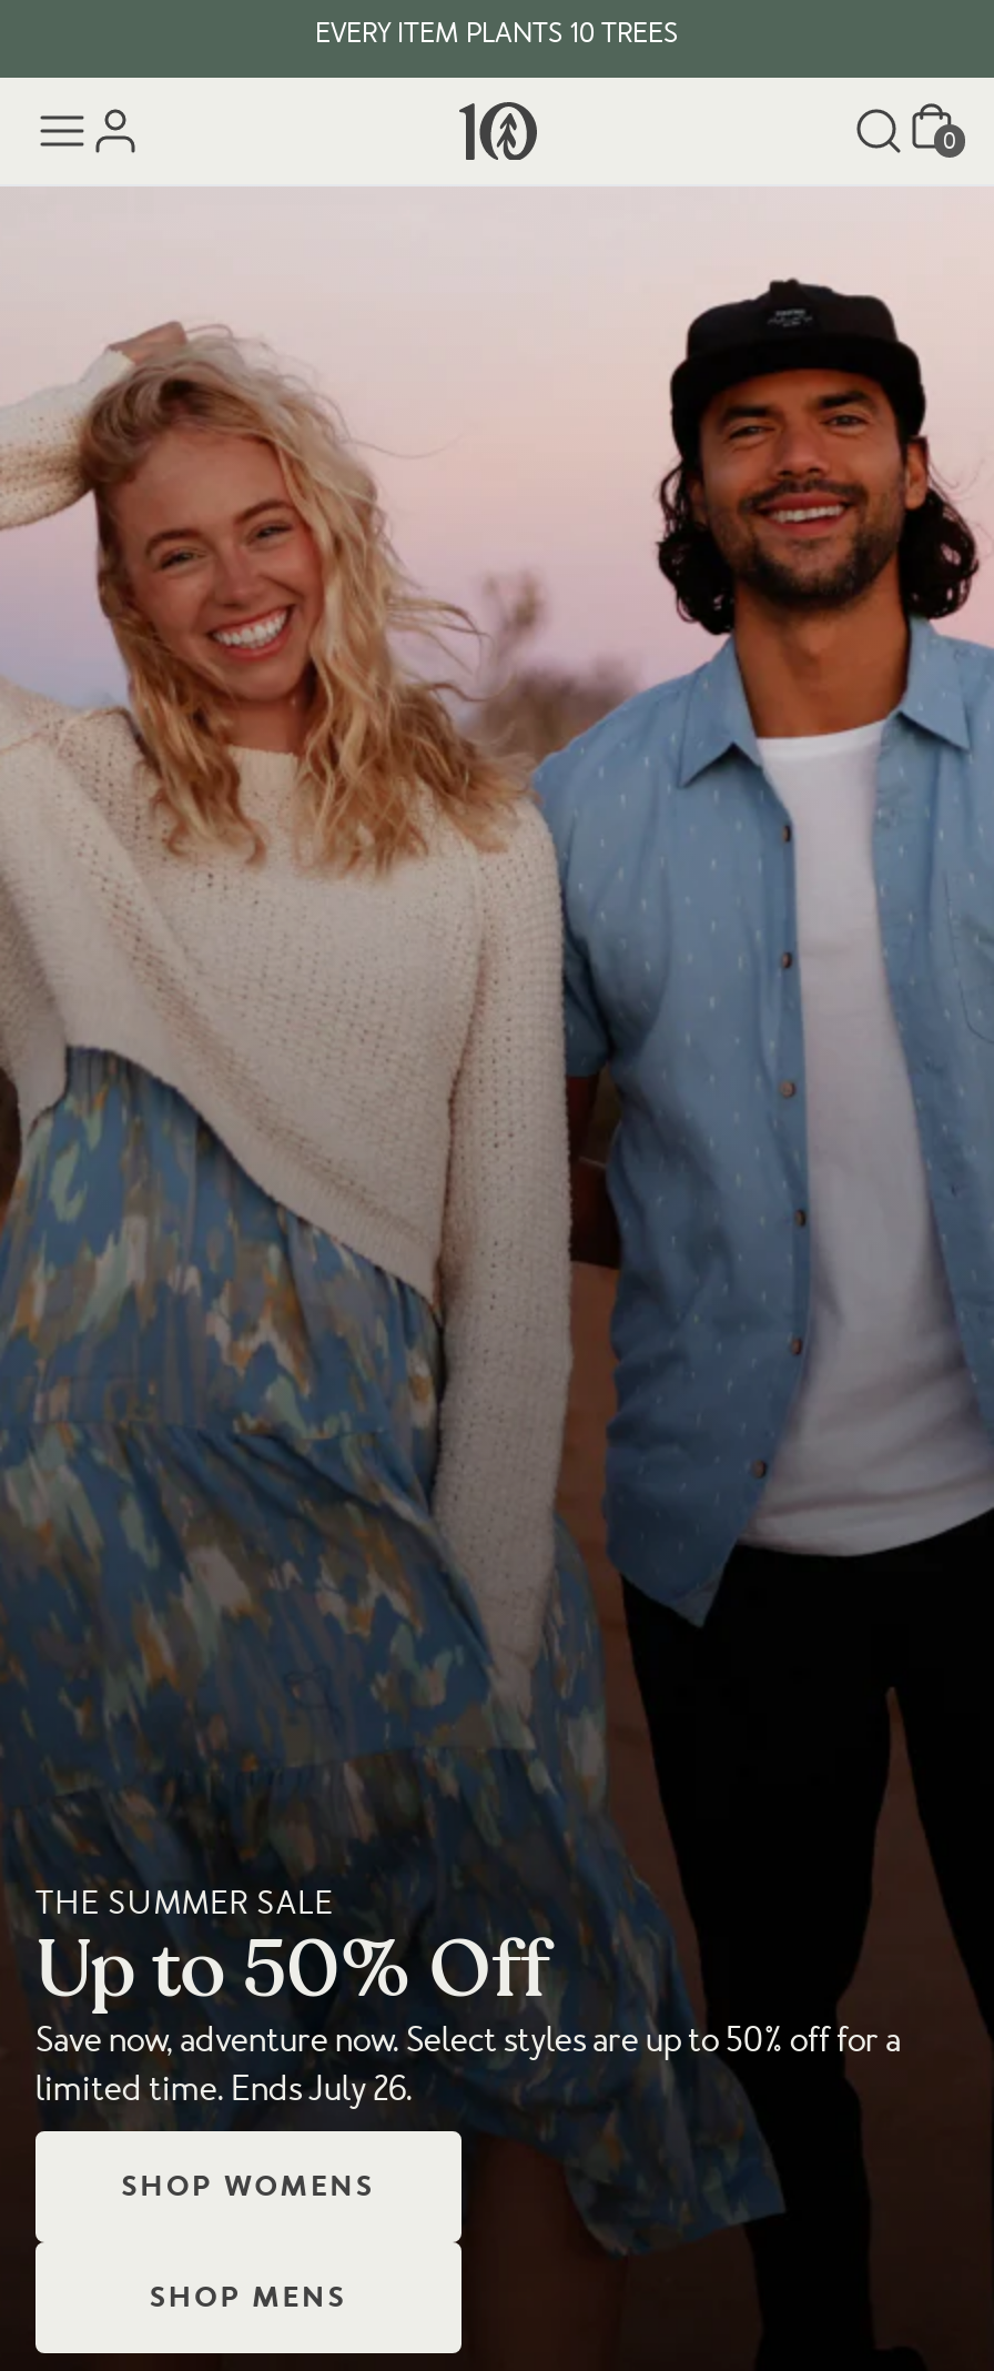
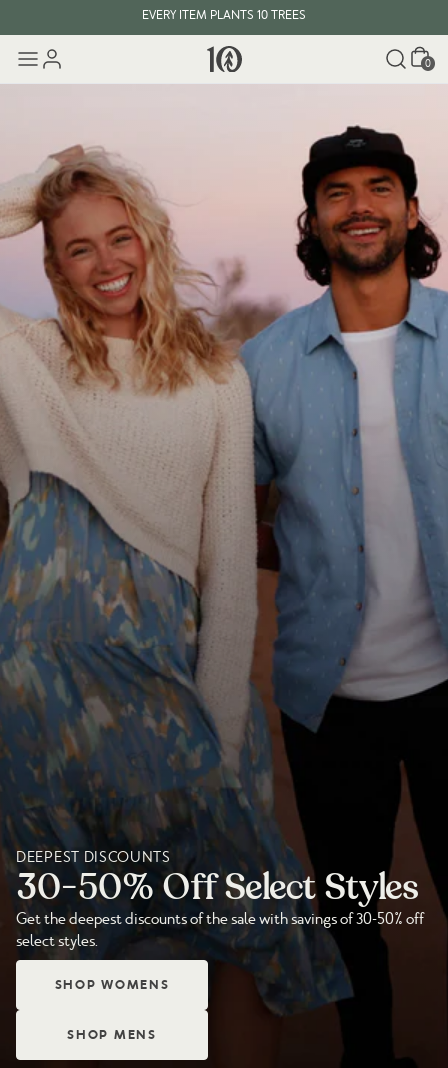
- THE SUMMER SALE
- Up to 50% Off
- Save now, adventure now. Select styles are up to 50% off for a
- limited time. Ends July 26.
+ DEEPEST DISCOUNTS
+ 30-50% Off Select Styles
+ Get the deepest discounts of the sale with savings of 30-50% off
+ select styles.
